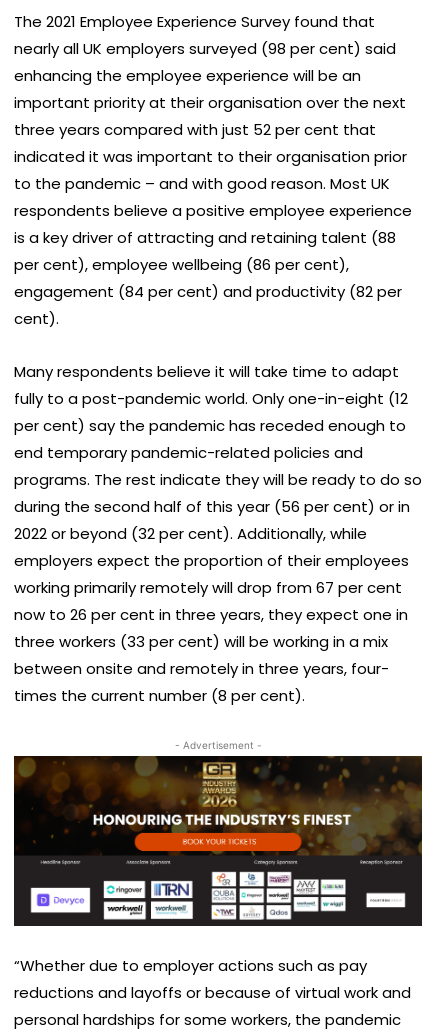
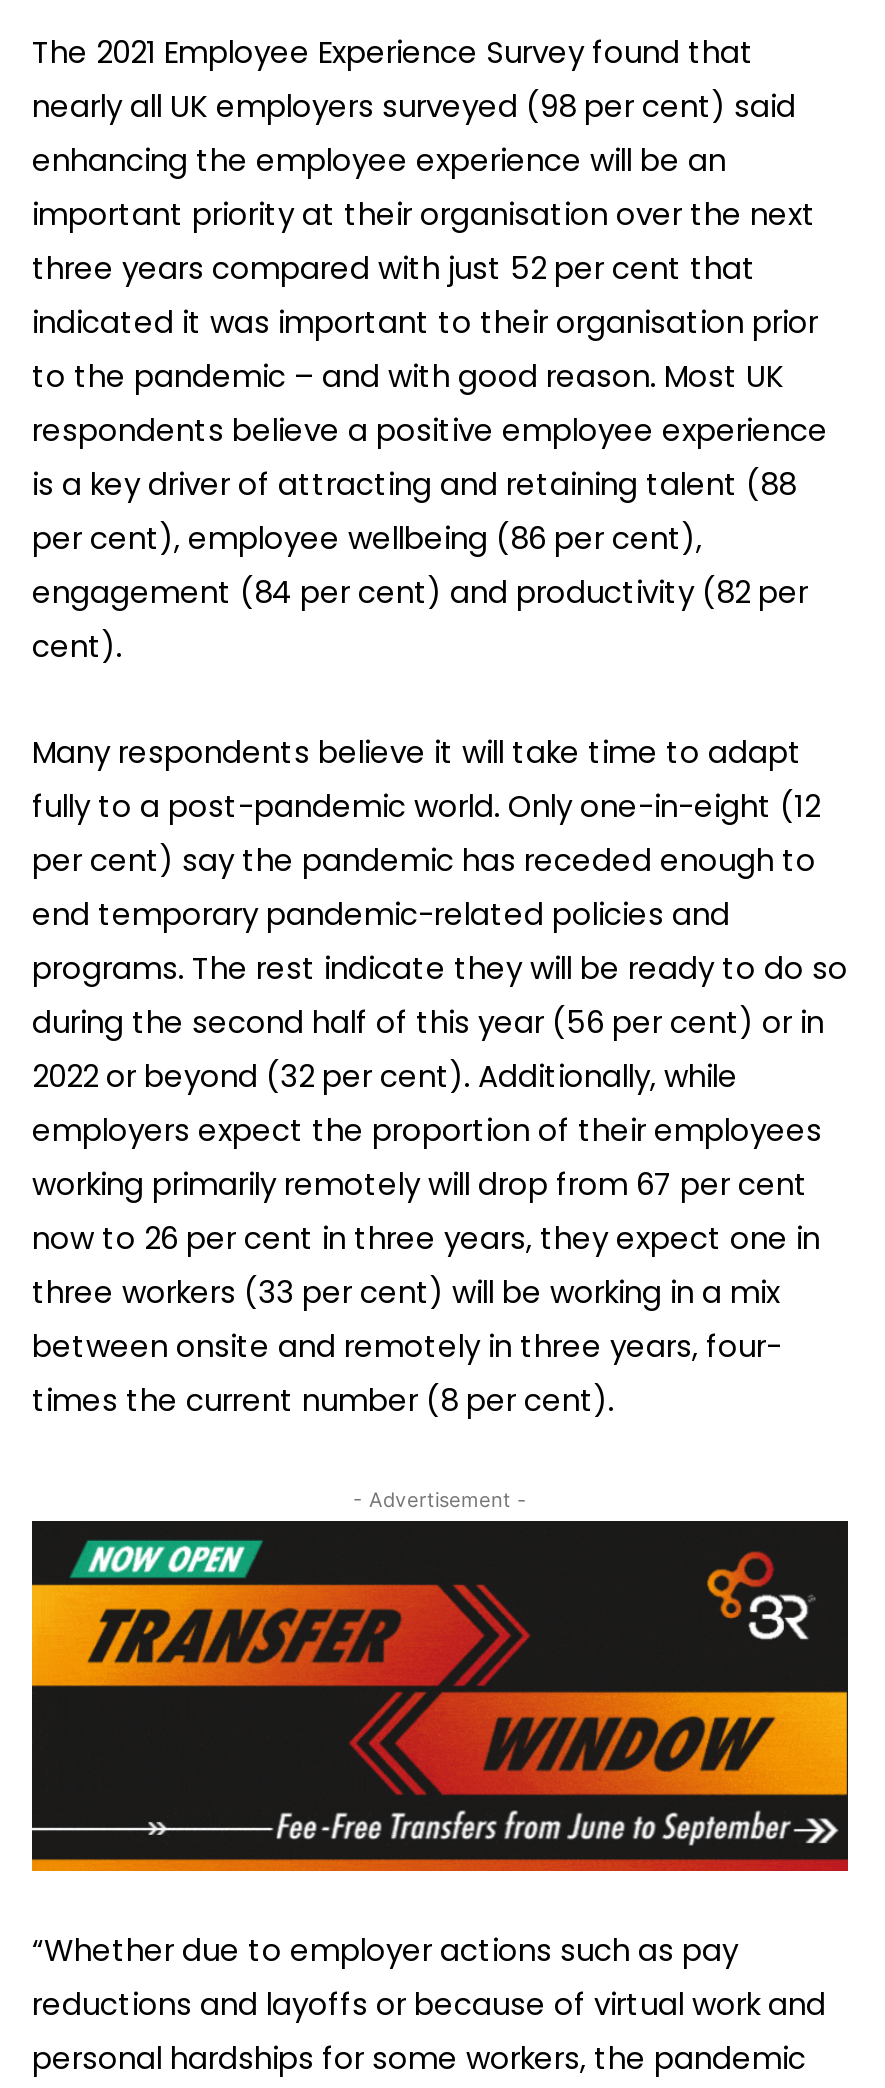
- [image]
+ [image]
